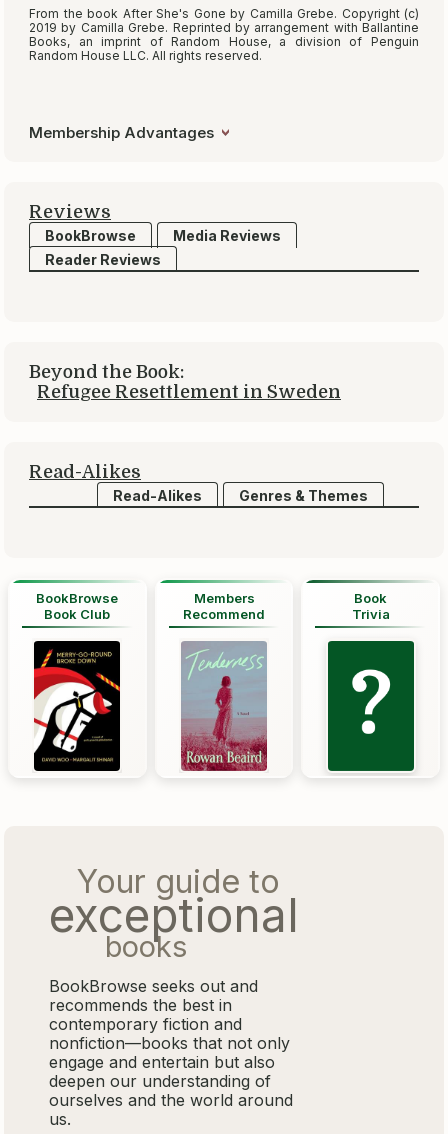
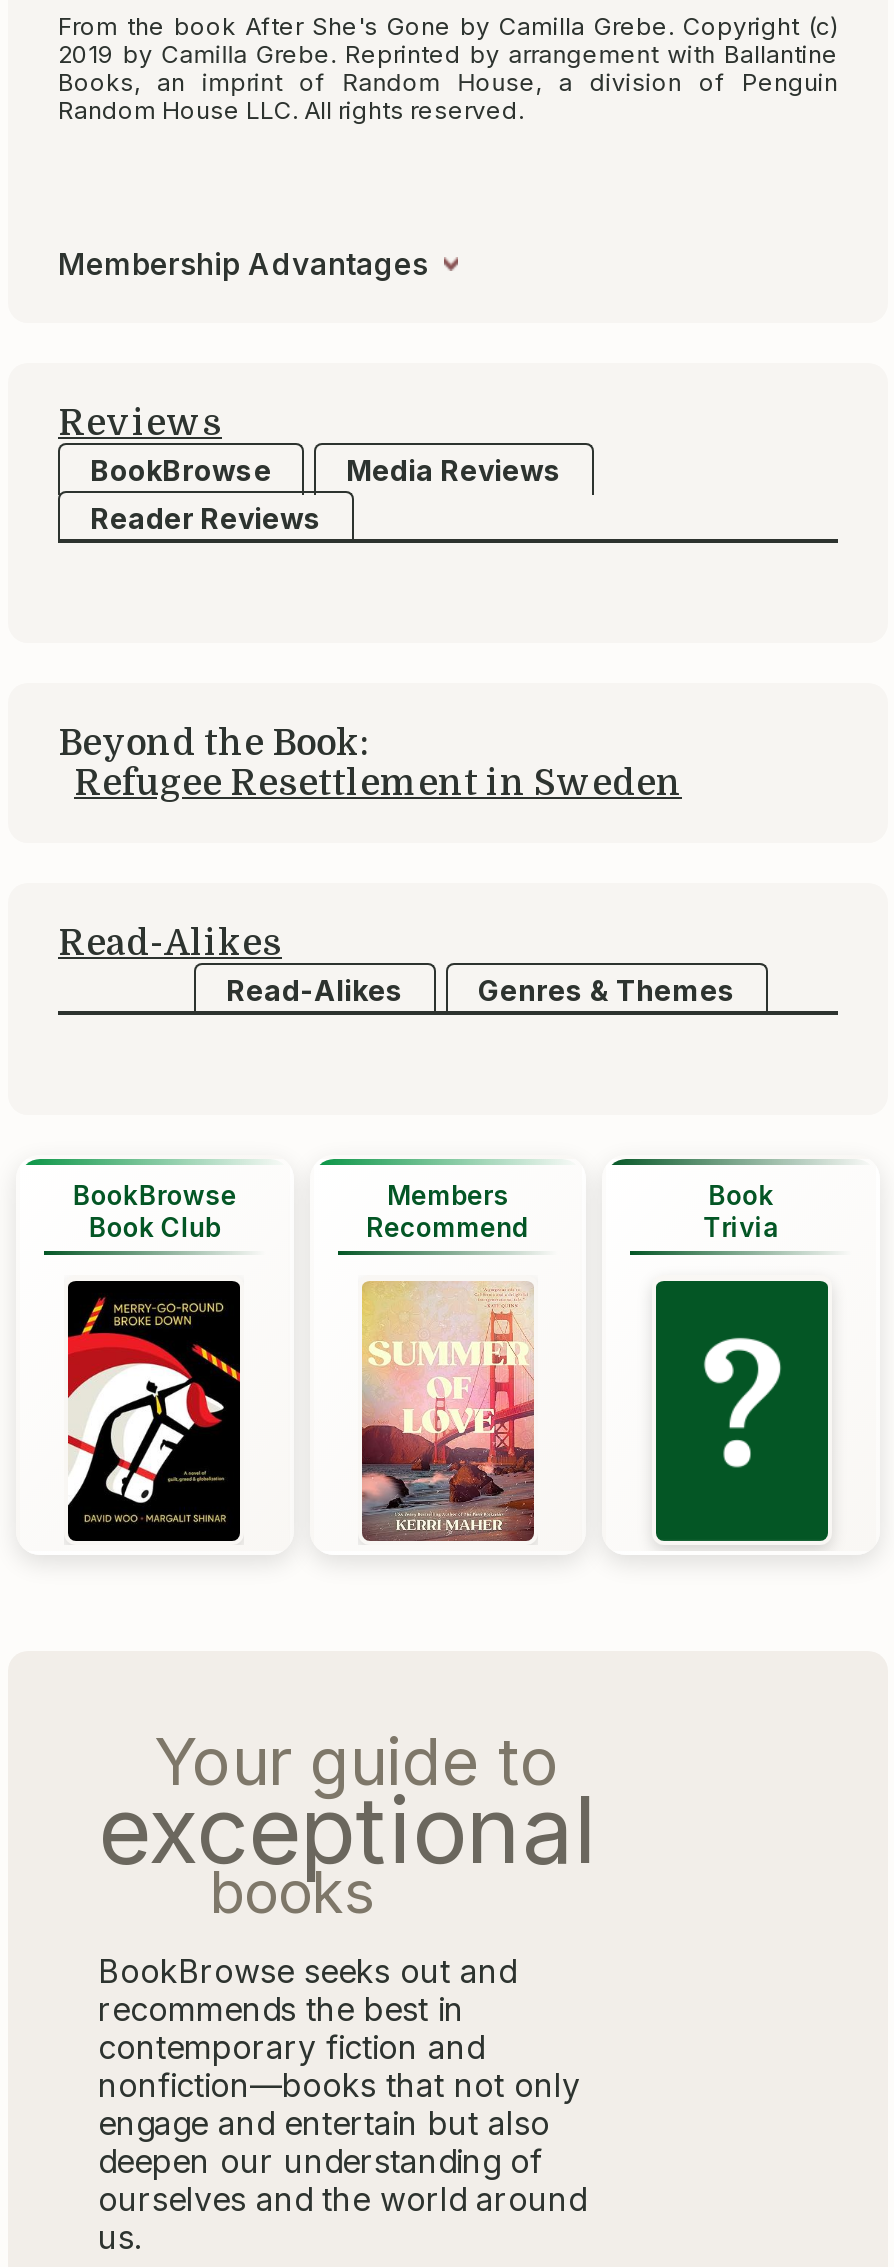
- [image]
+ [image]
